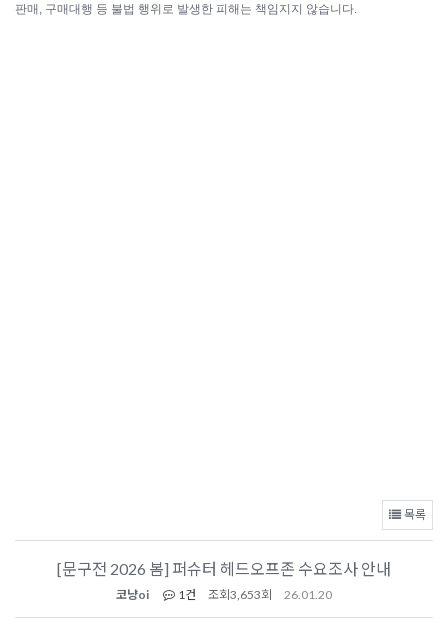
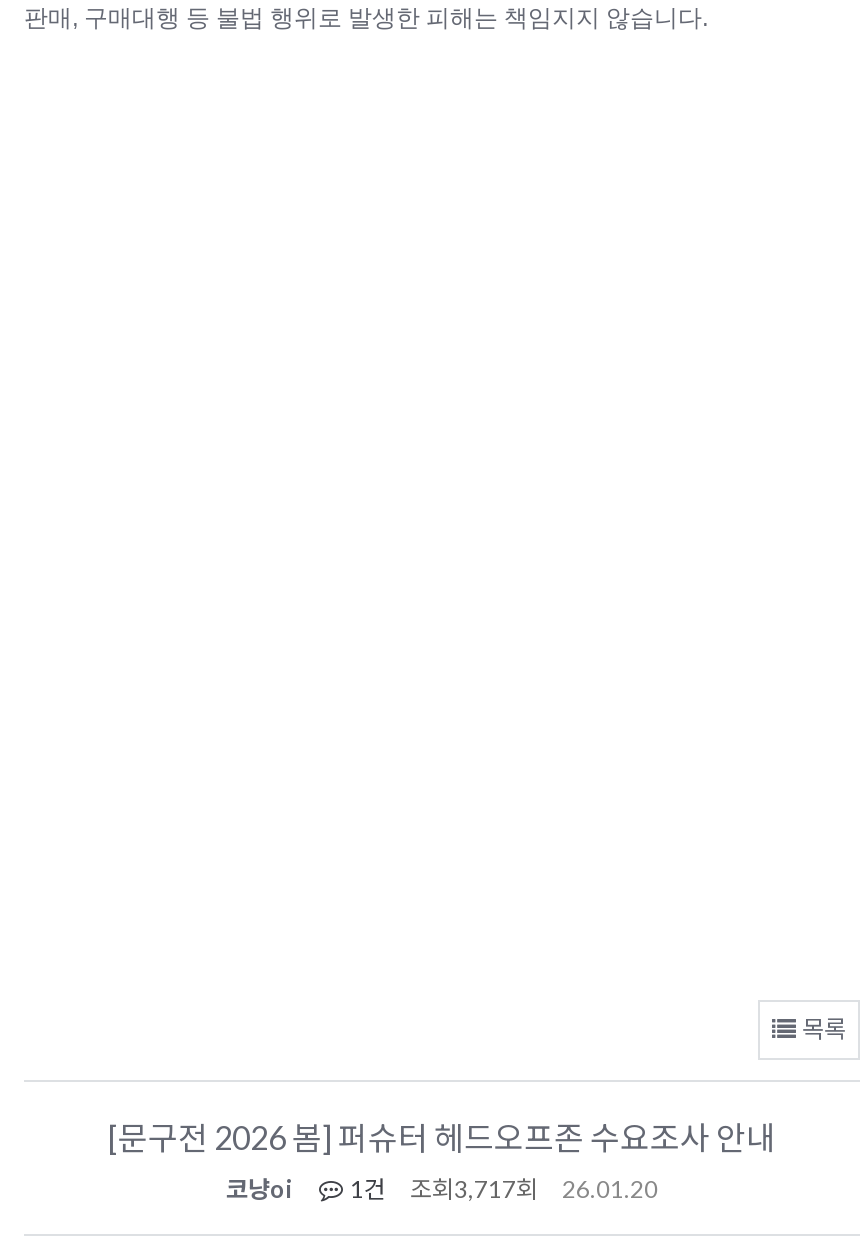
- 조회3,653회
+ 조회3,717회
